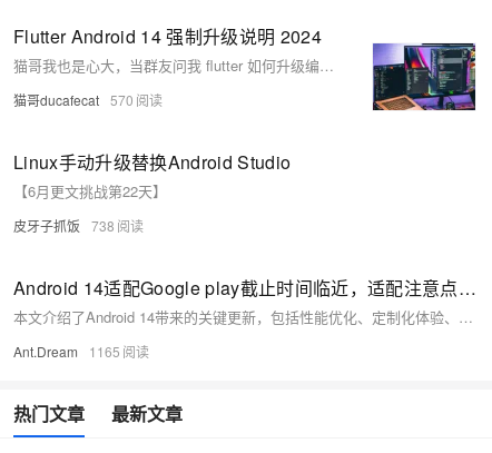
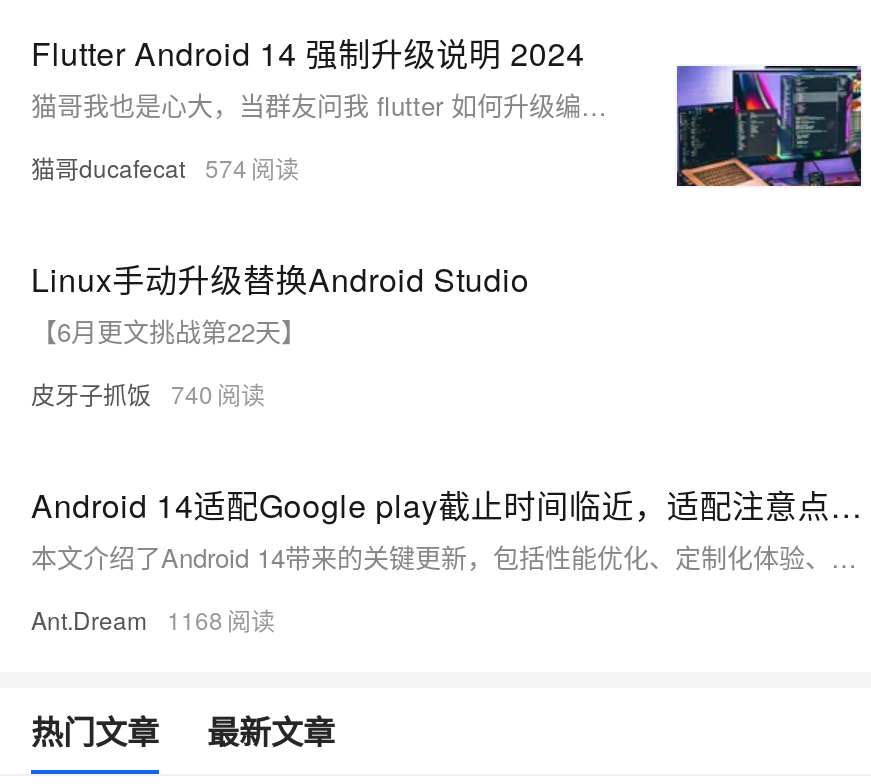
- 猫哥ducafecat 570
+ 猫哥ducafecat 574

- 皮牙子抓饭 738
+ 皮牙子抓饭 740

- Ant.Dream 1165
+ Ant.Dream 1168
